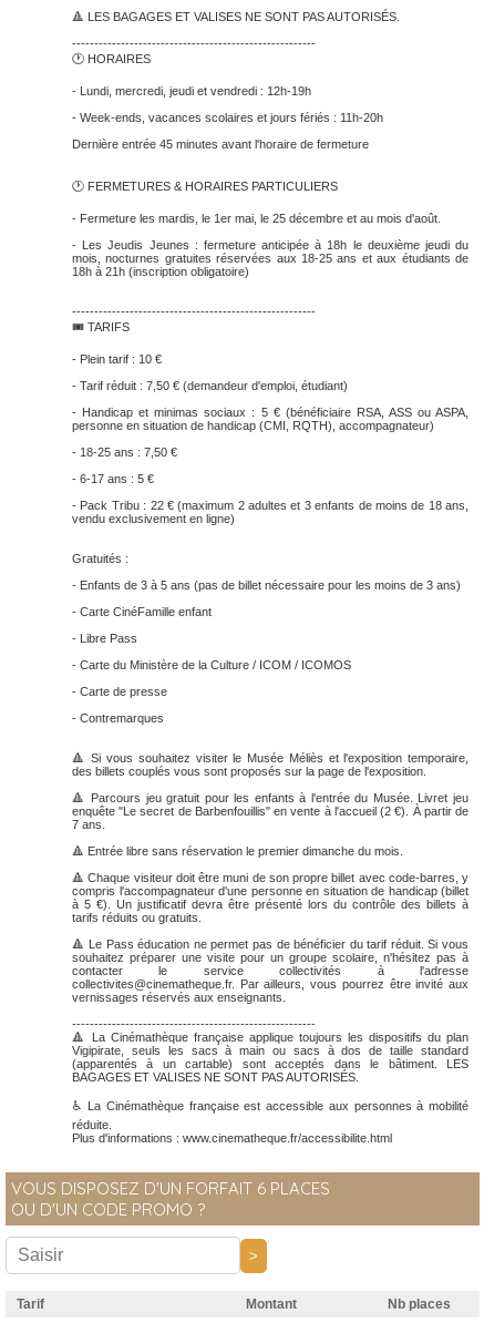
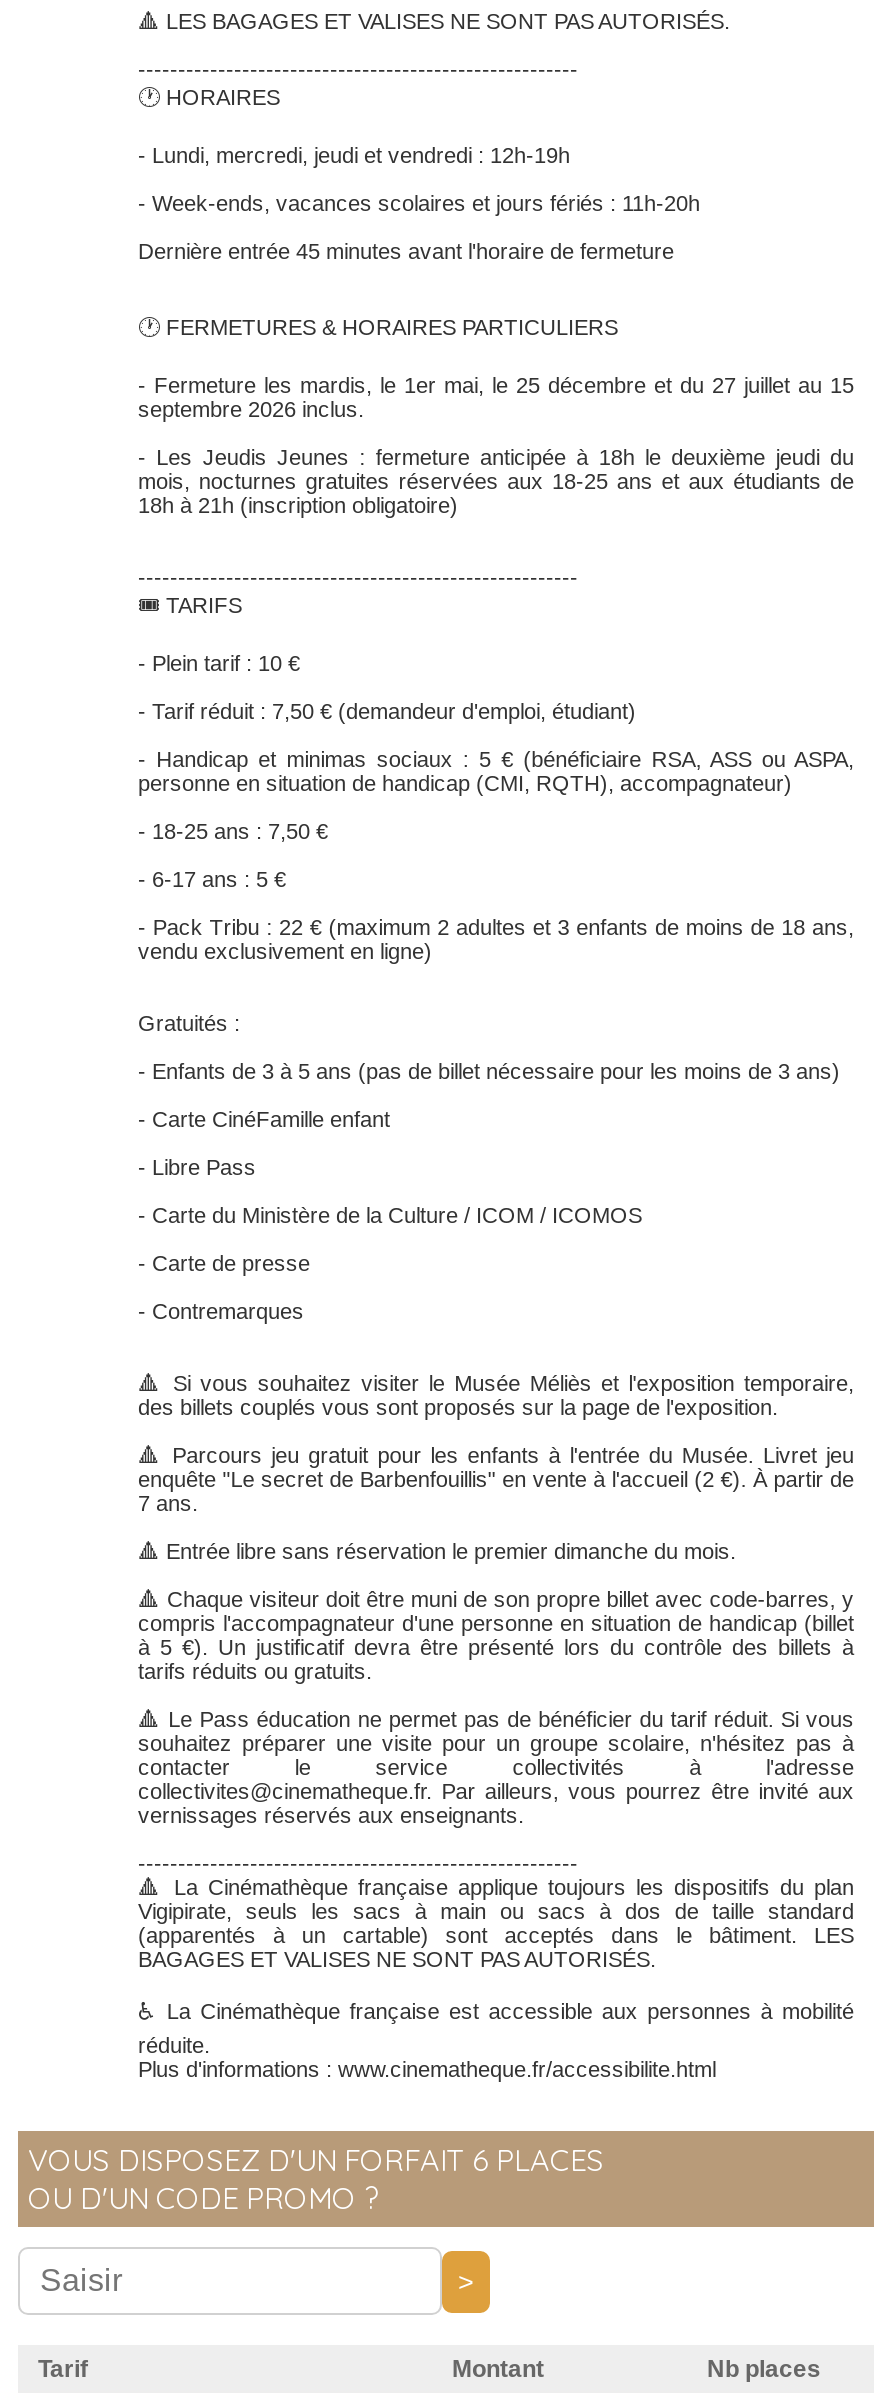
- - Fermeture les mardis, le 1er mai, le 25 décembre et au mois d'août.
+ - Fermeture les mardis, le 1er mai, le 25 décembre et du 27 juillet au 15
+ septembre 2026 inclus.
